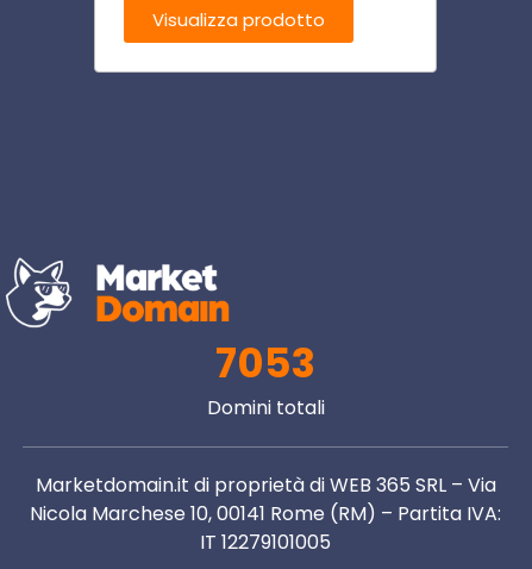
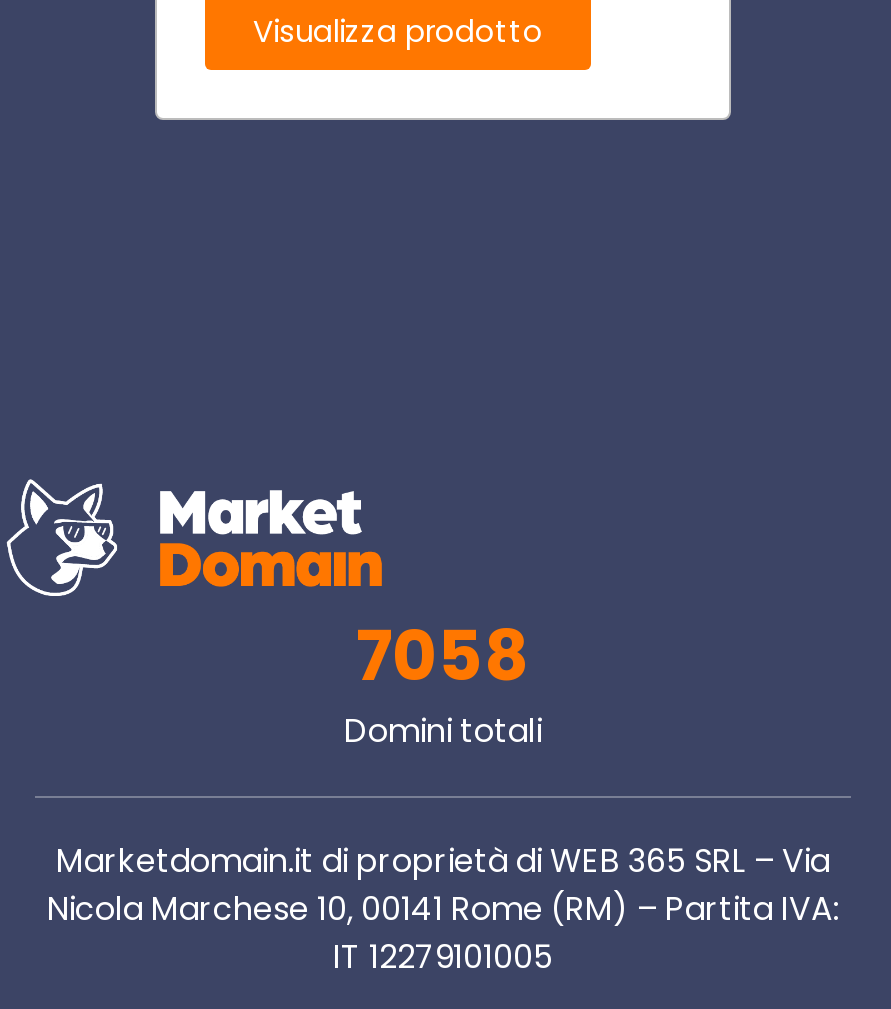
- 7053
+ 7058
